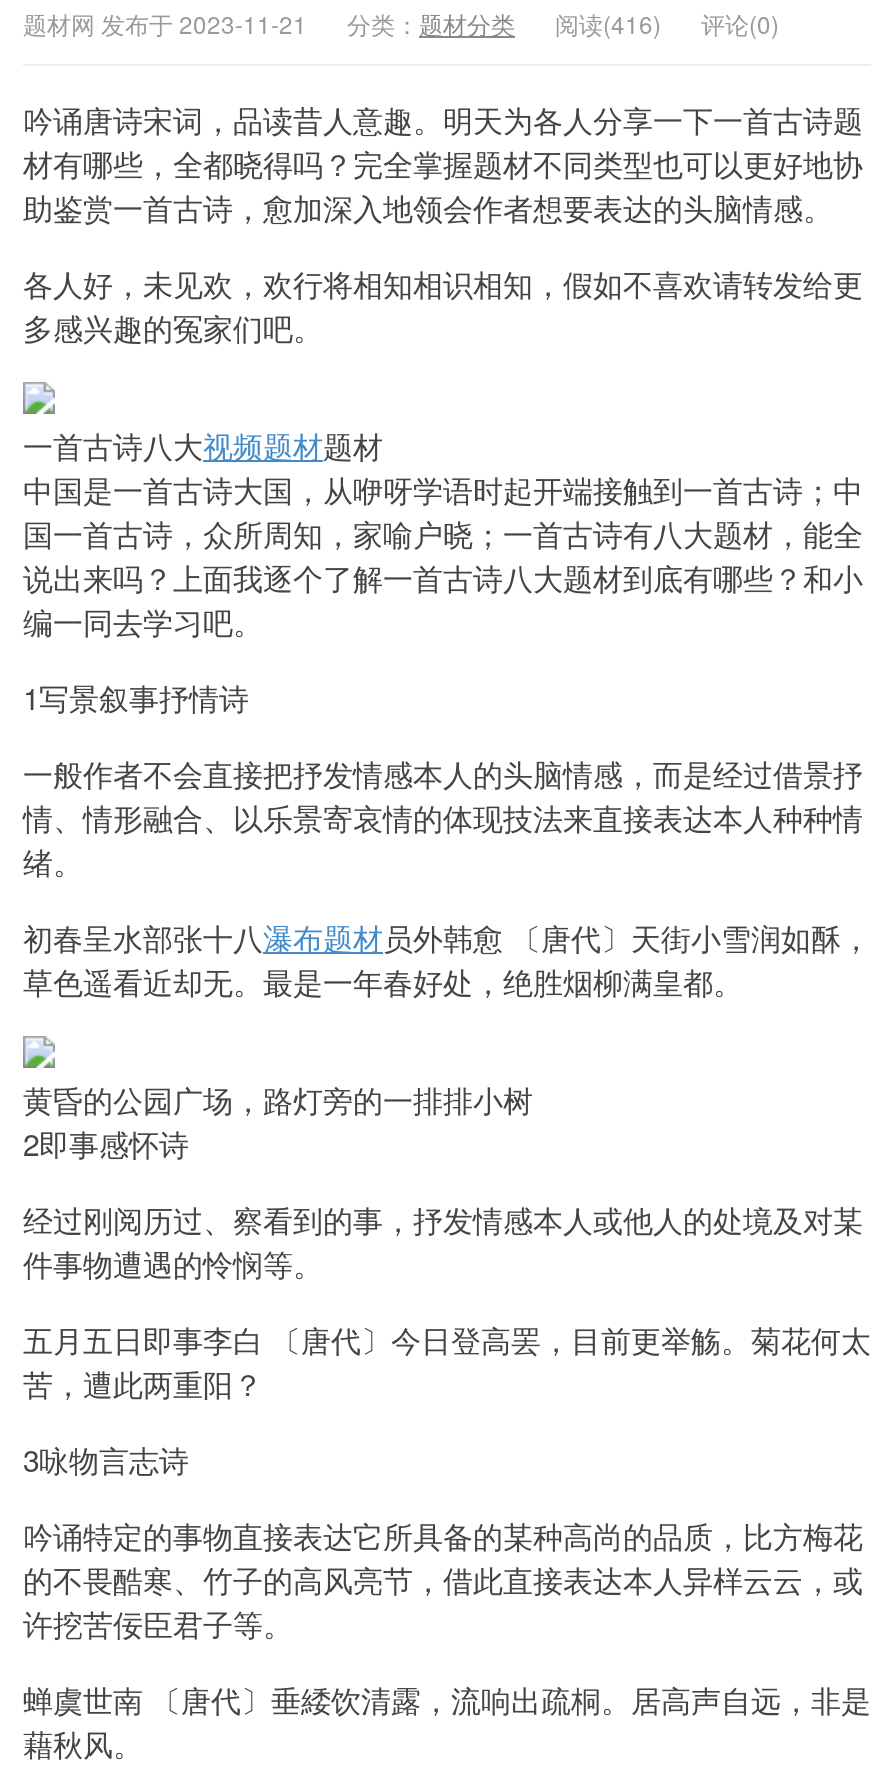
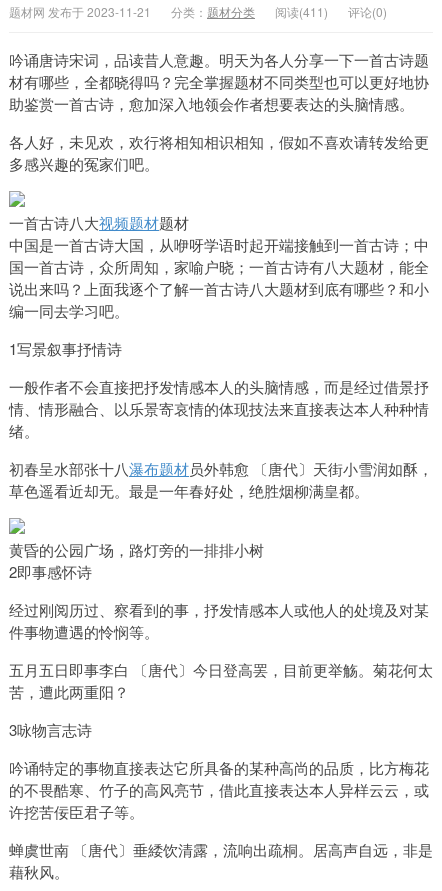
- 题材网 发布于 2023-11-21 分类：题材分类 阅读(416) 评论(0)
+ 题材网 发布于 2023-11-21 分类：题材分类 阅读(411) 评论(0)
